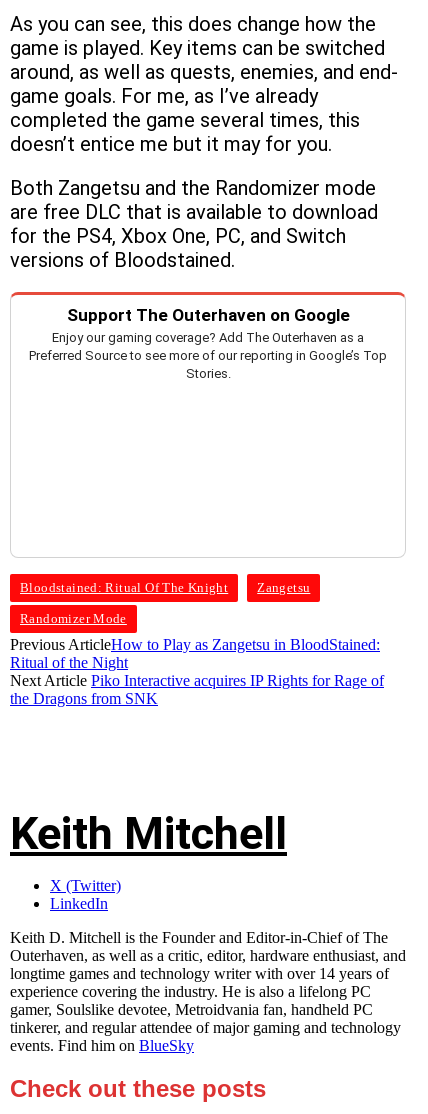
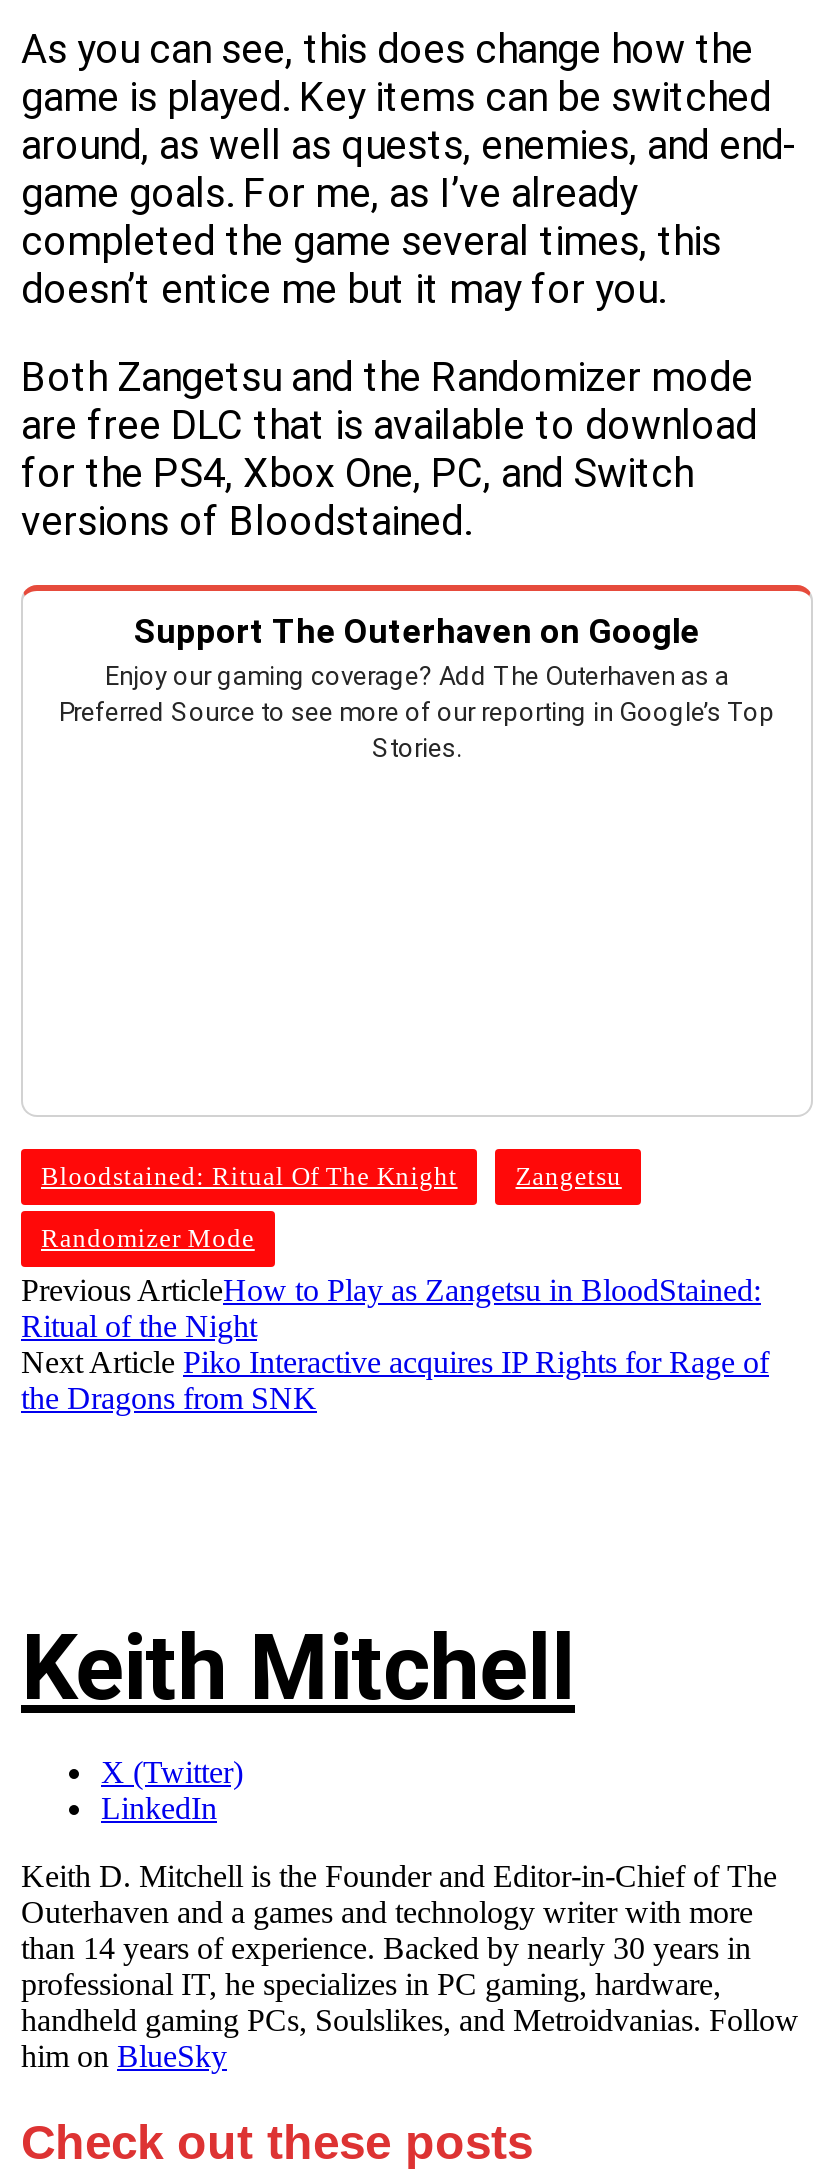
- Outerhaven, as well as a critic, editor, hardware enthusiast, and
- longtime games and technology writer with over 14 years of
- experience covering the industry. He is also a lifelong PC
- gamer, Soulslike devotee, Metroidvania fan, handheld PC
- tinkerer, and regular attendee of major gaming and technology
- events. Find him on BlueSky
+ Outerhaven and a games and technology writer with more
+ than 14 years of experience. Backed by nearly 30 years in
+ professional IT, he specializes in PC gaming, hardware,
+ handheld gaming PCs, Soulslikes, and Metroidvanias. Follow
+ him on BlueSky
